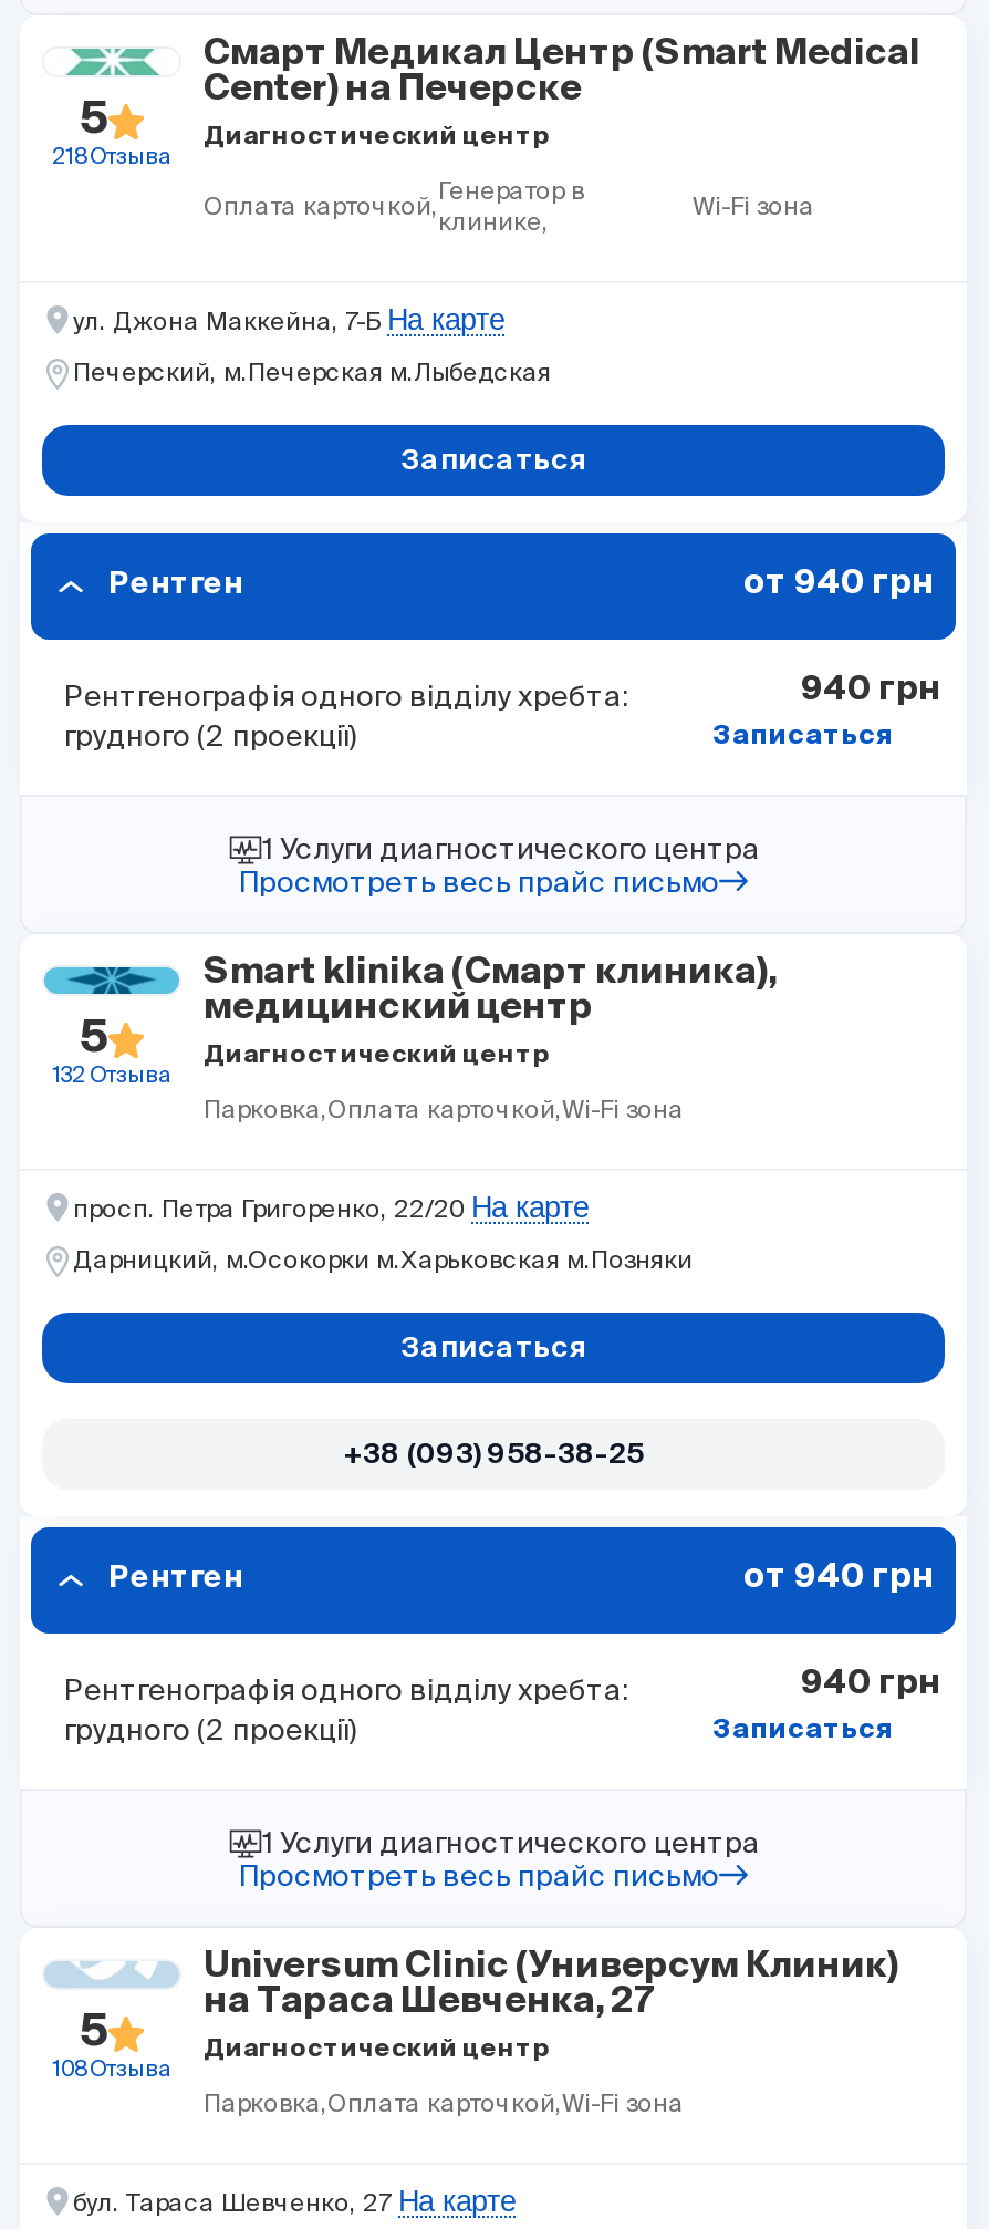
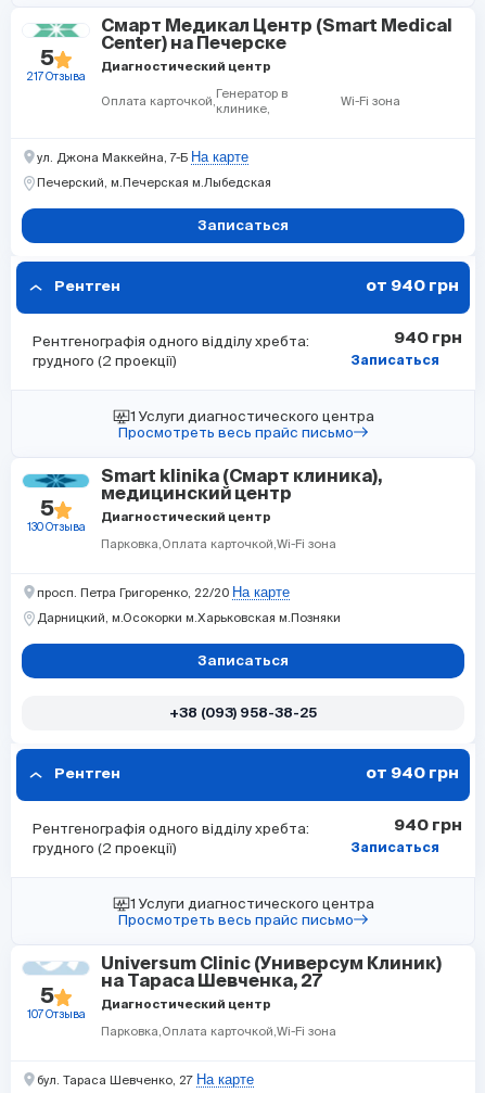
- 218 Отзыва
+ 217 Отзыва

- 132 Отзыва
+ 130 Отзыва

- 108 Отзыва
+ 107 Отзыва
